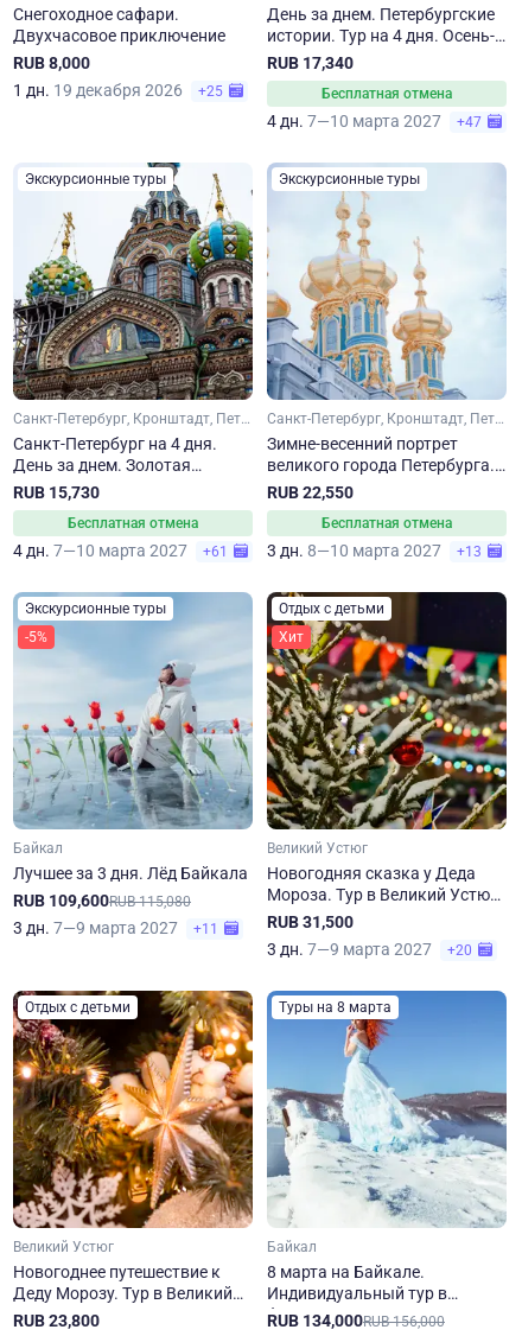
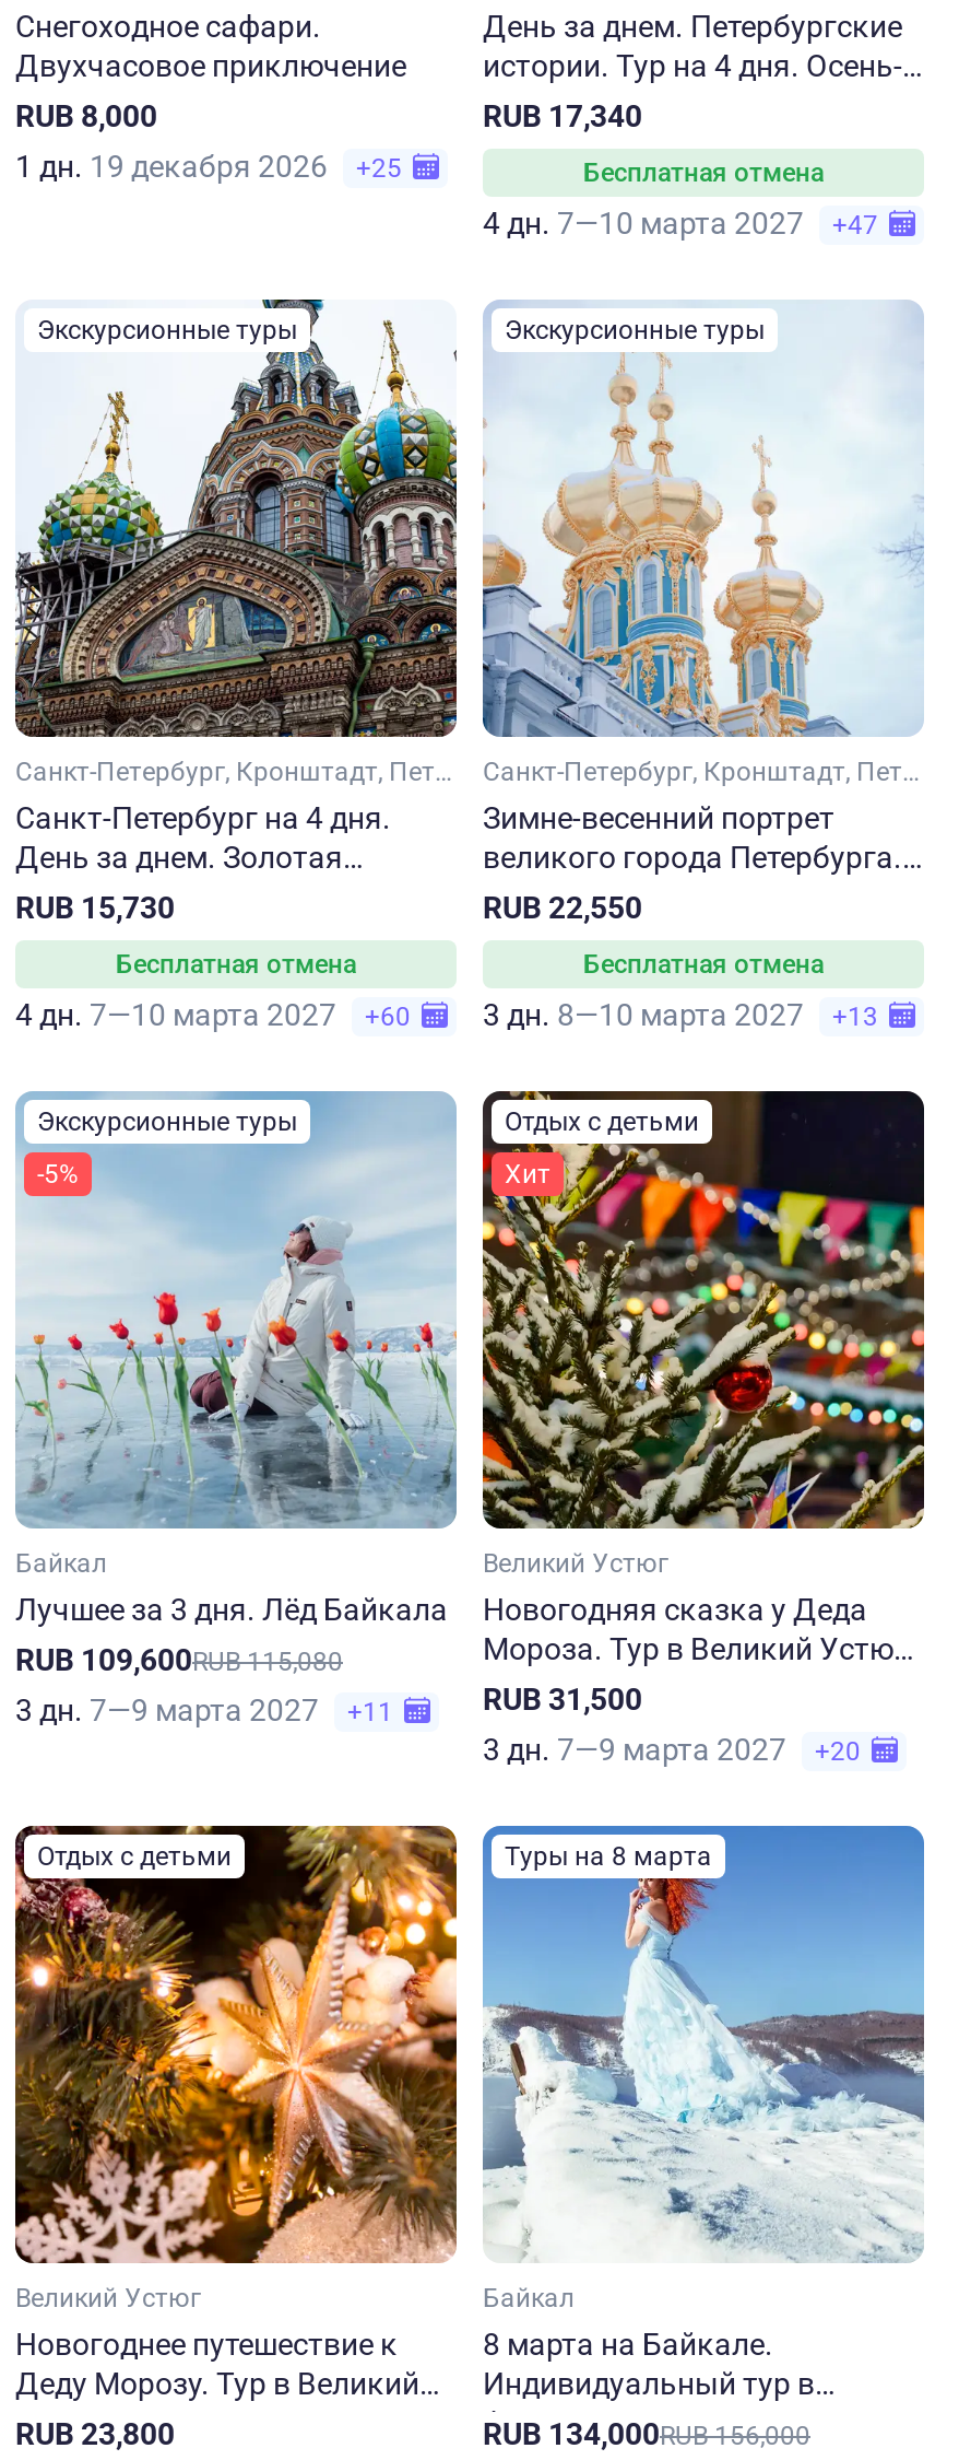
- 4 дн. 7—10 марта 2027 +61
+ 4 дн. 7—10 марта 2027 +60
